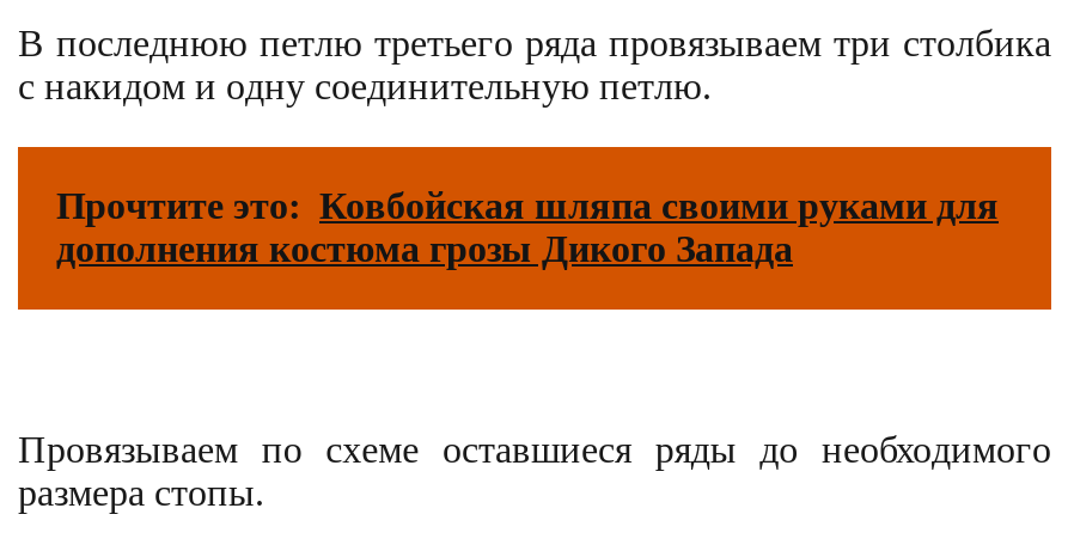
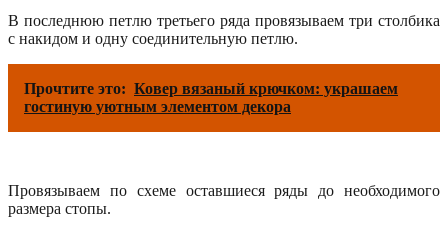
- Прочтите это: Ковбойская шляпа своими руками для
- дополнения костюма грозы Дикого Запада
+ Прочтите это: Ковер вязаный крючком: украшаем
+ гостиную уютным элементом декора
